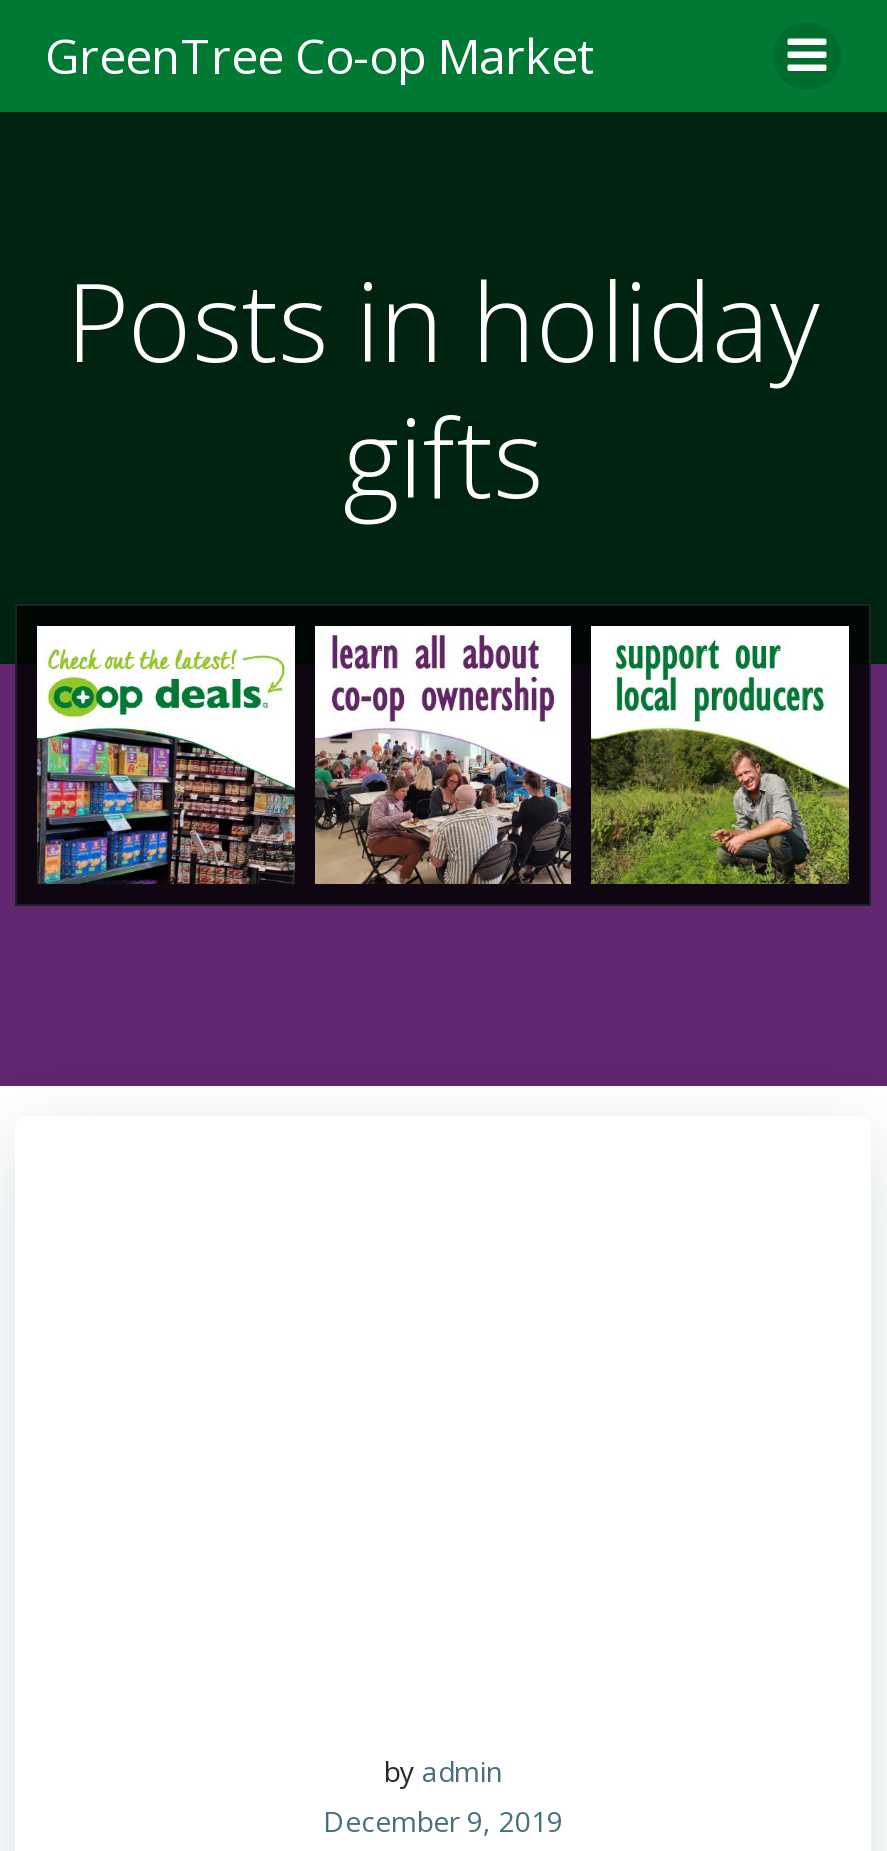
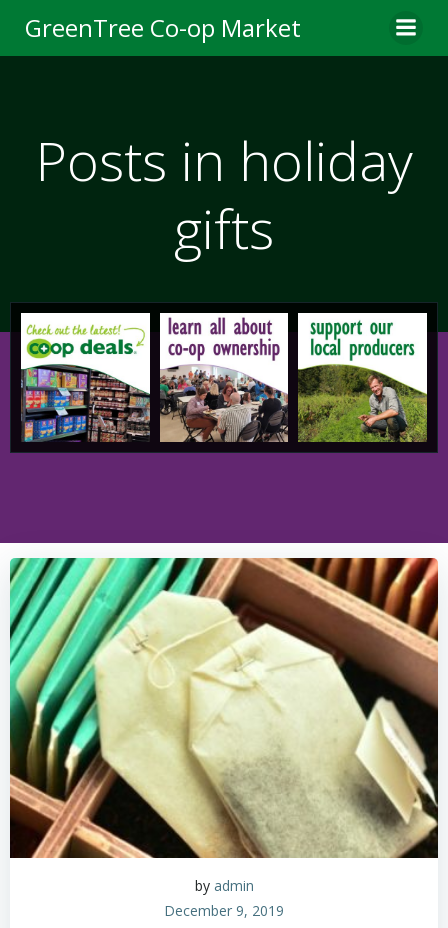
+ [image]
